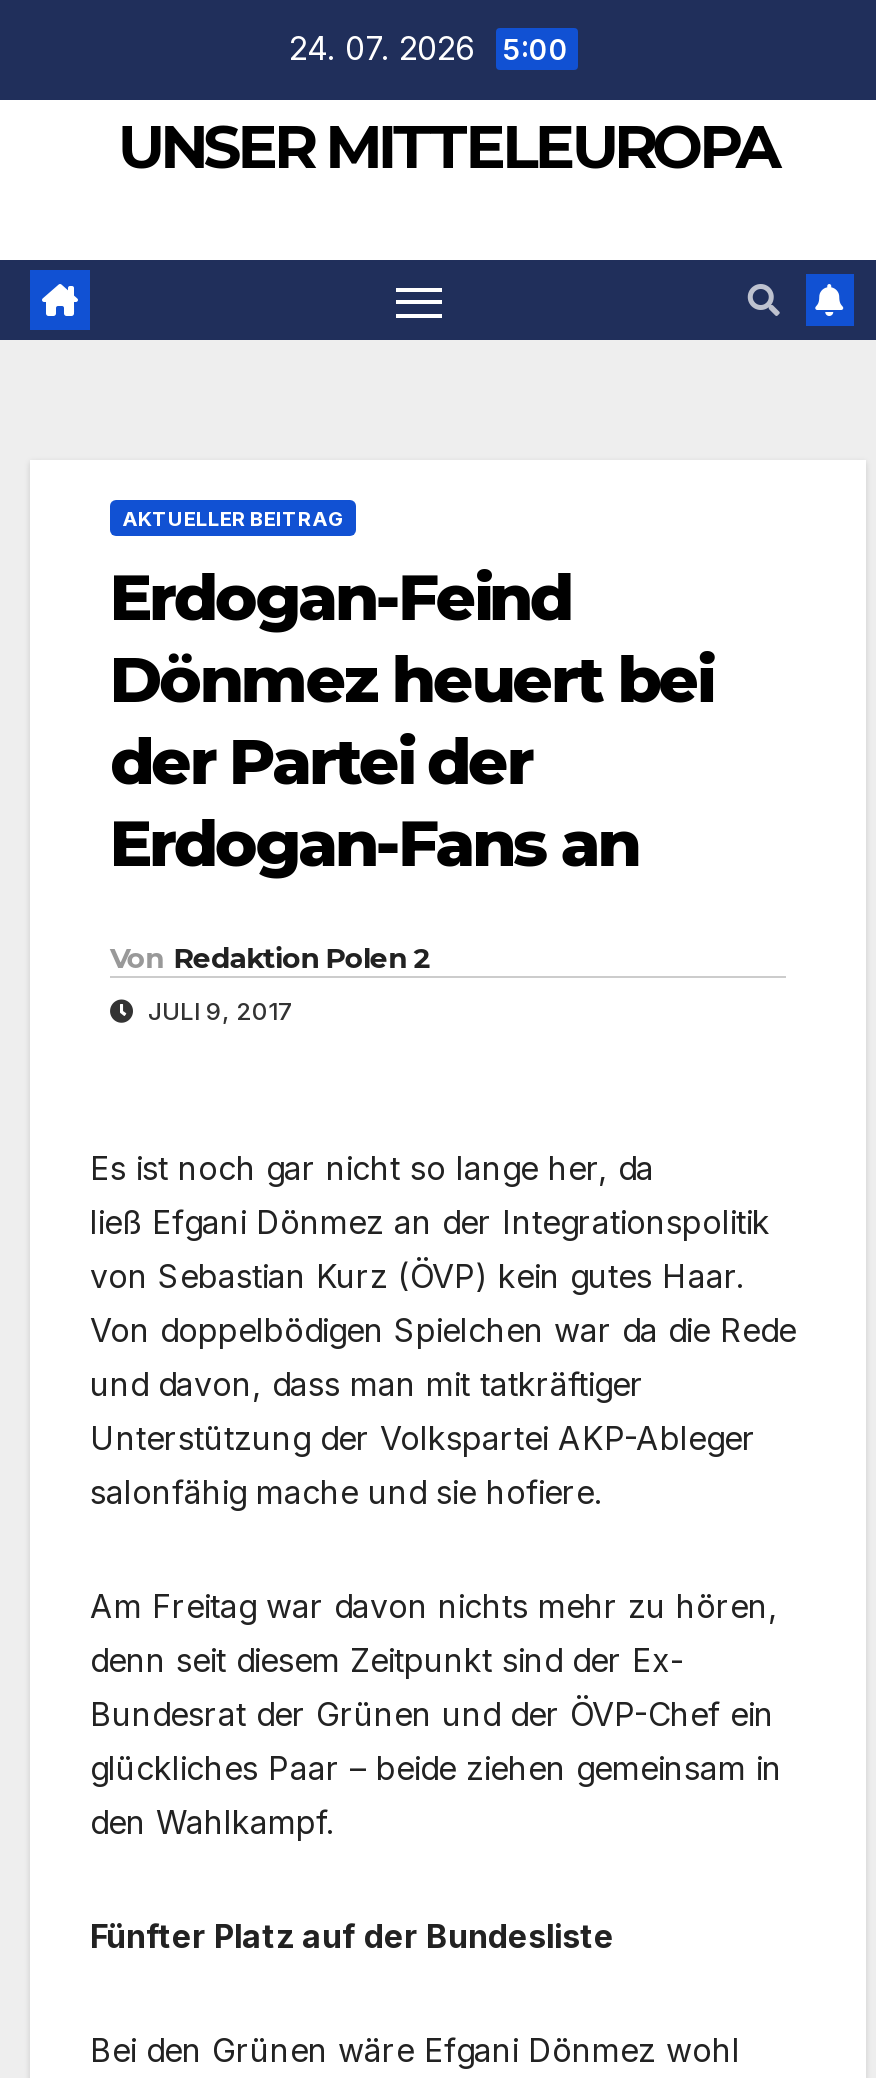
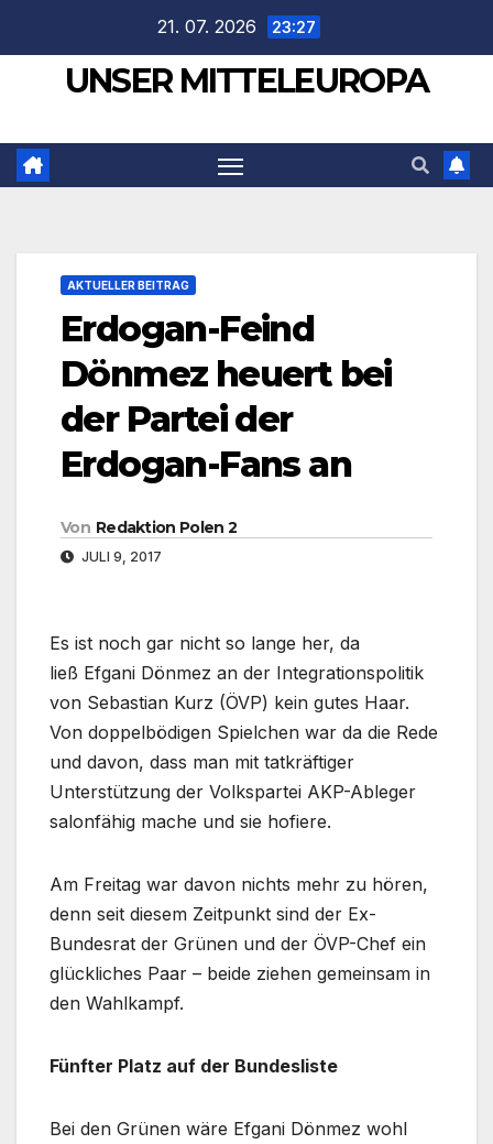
- 24. 07. 2026 5:00
+ 21. 07. 2026 23:27
